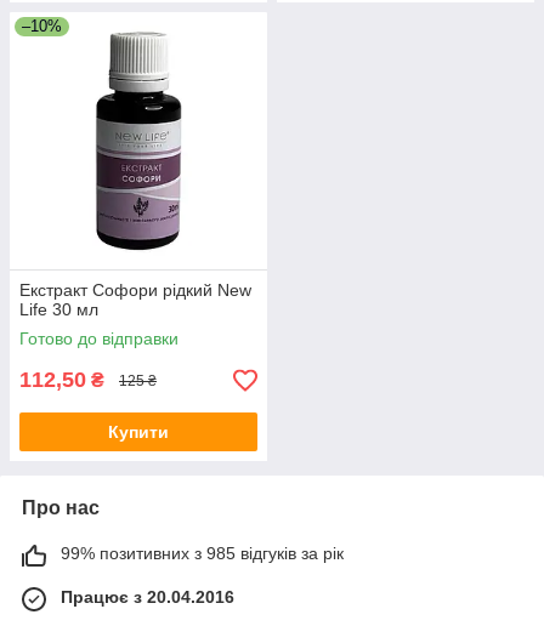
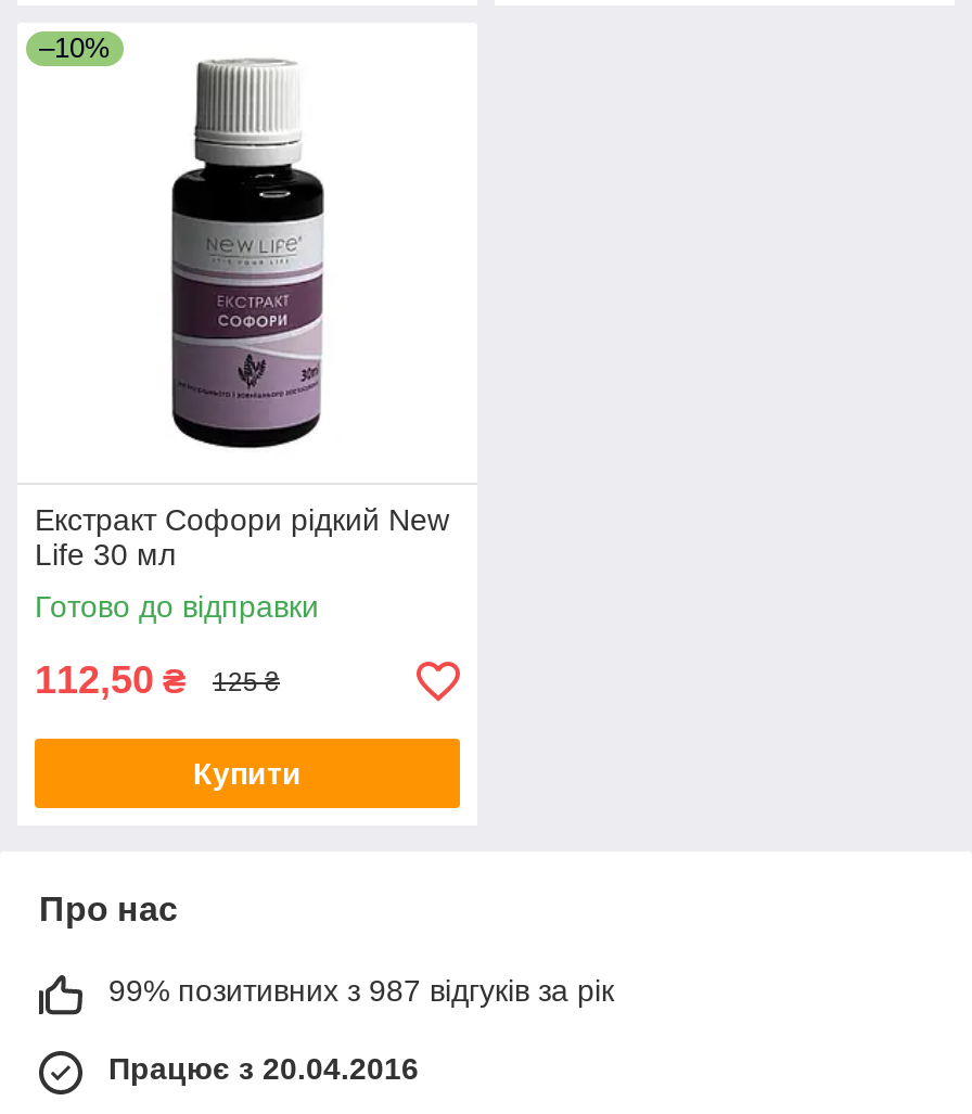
- 99% позитивних з 985 відгуків за рік
+ 99% позитивних з 987 відгуків за рік
